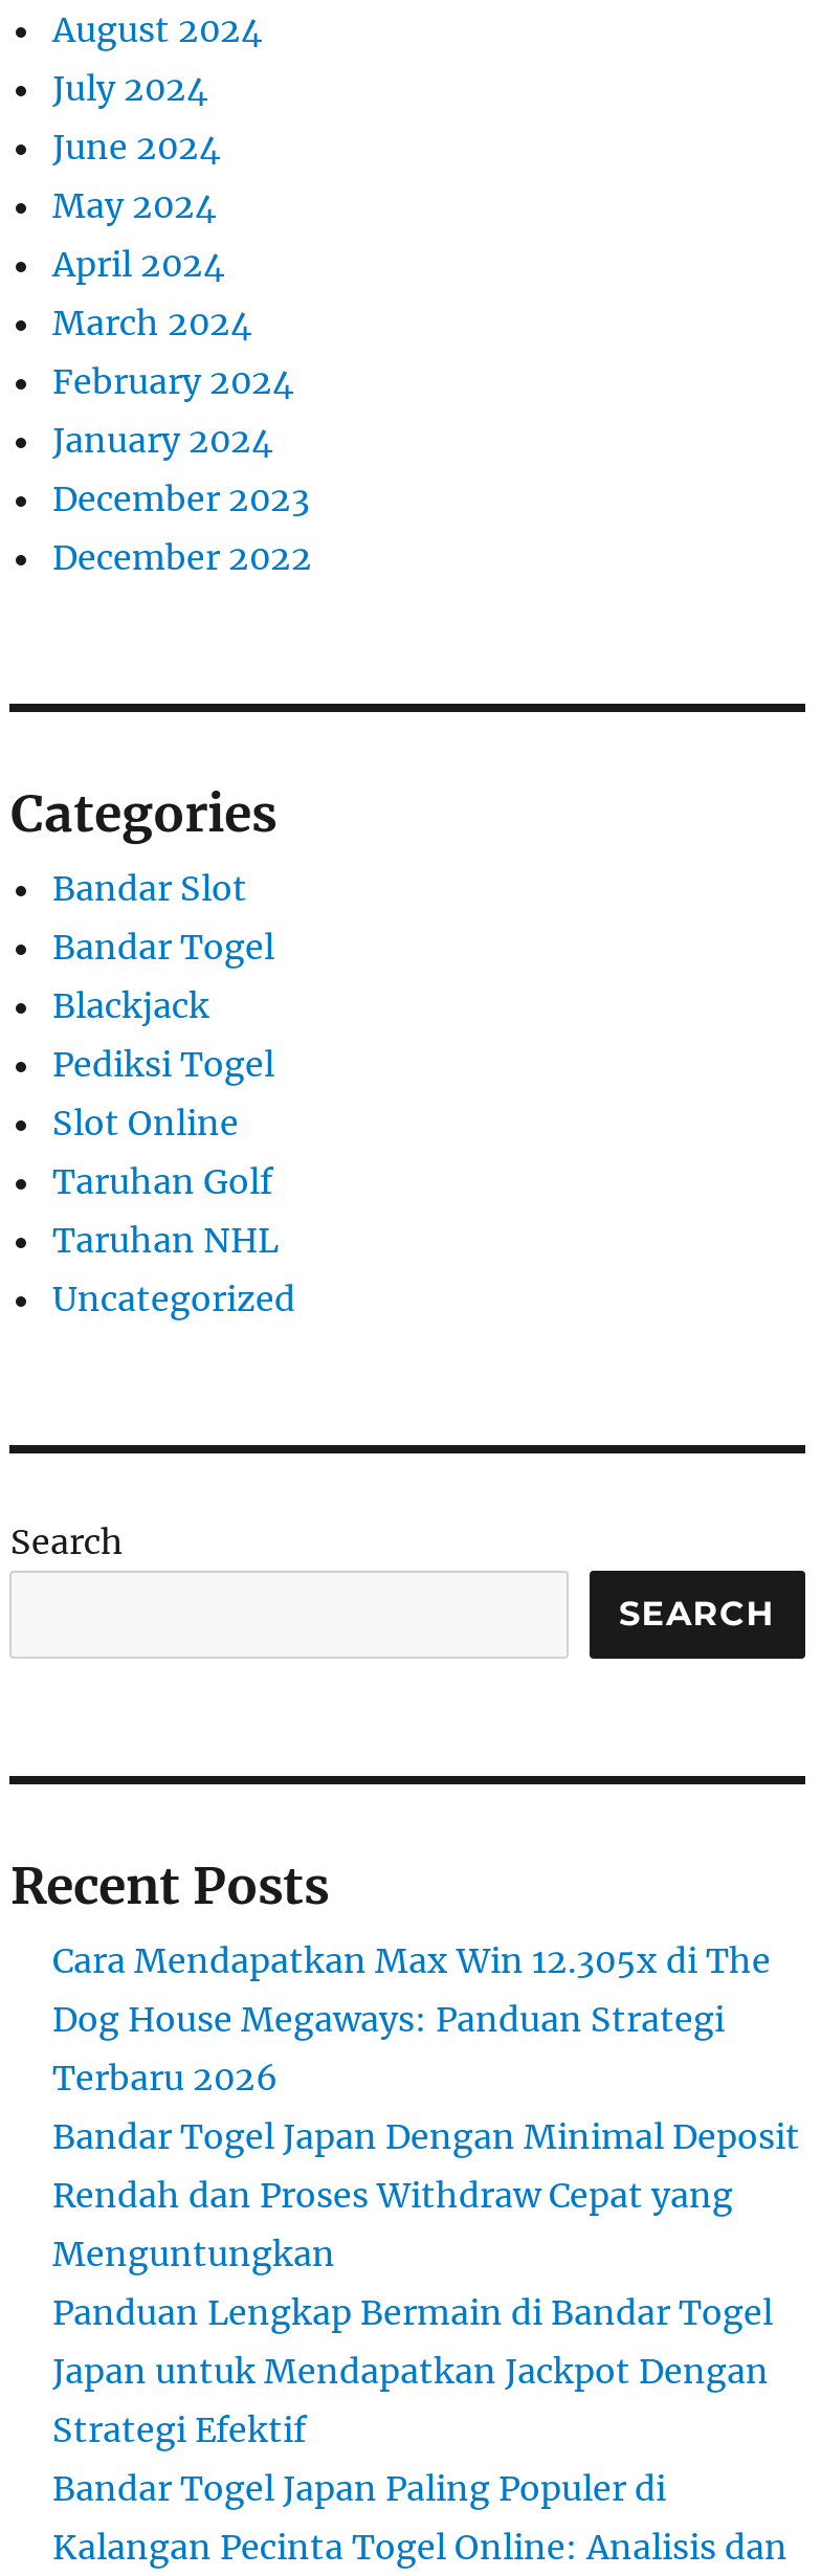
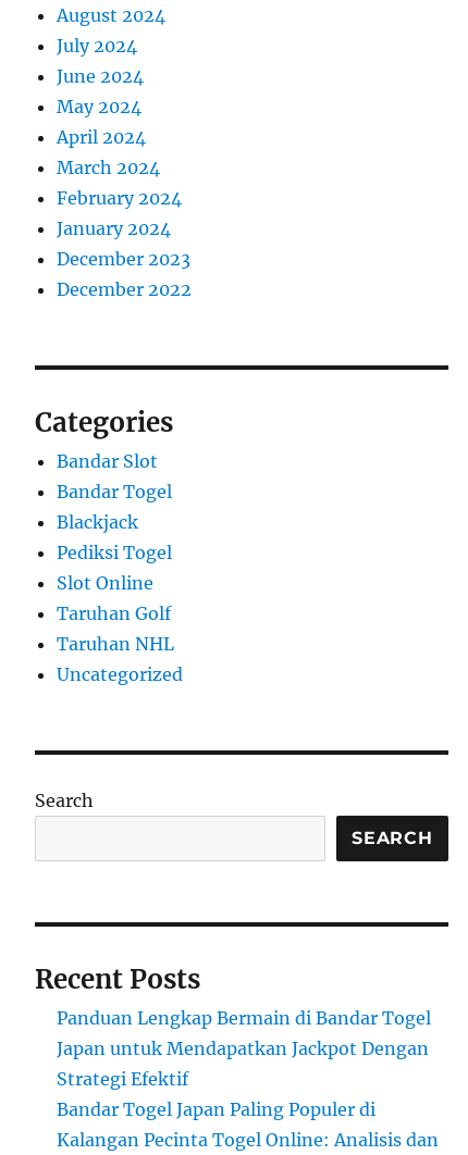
- Cara Mendapatkan Max Win 12.305x di The
- Dog House Megaways: Panduan Strategi
- Terbaru 2026
- Bandar Togel Japan Dengan Minimal Deposit
- Rendah dan Proses Withdraw Cepat yang
- Menguntungkan
